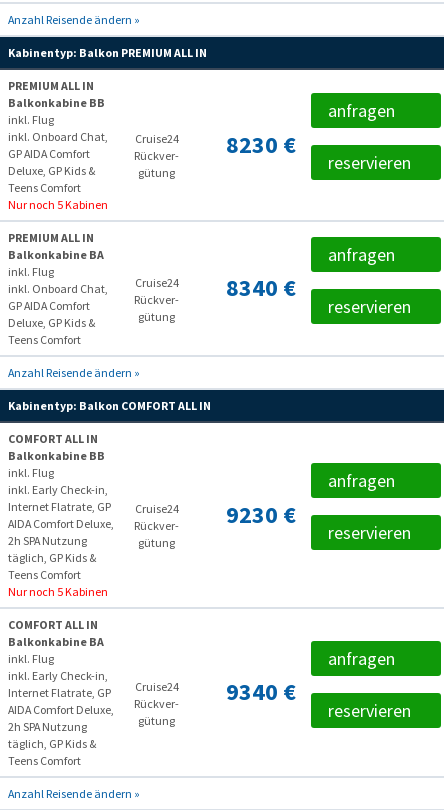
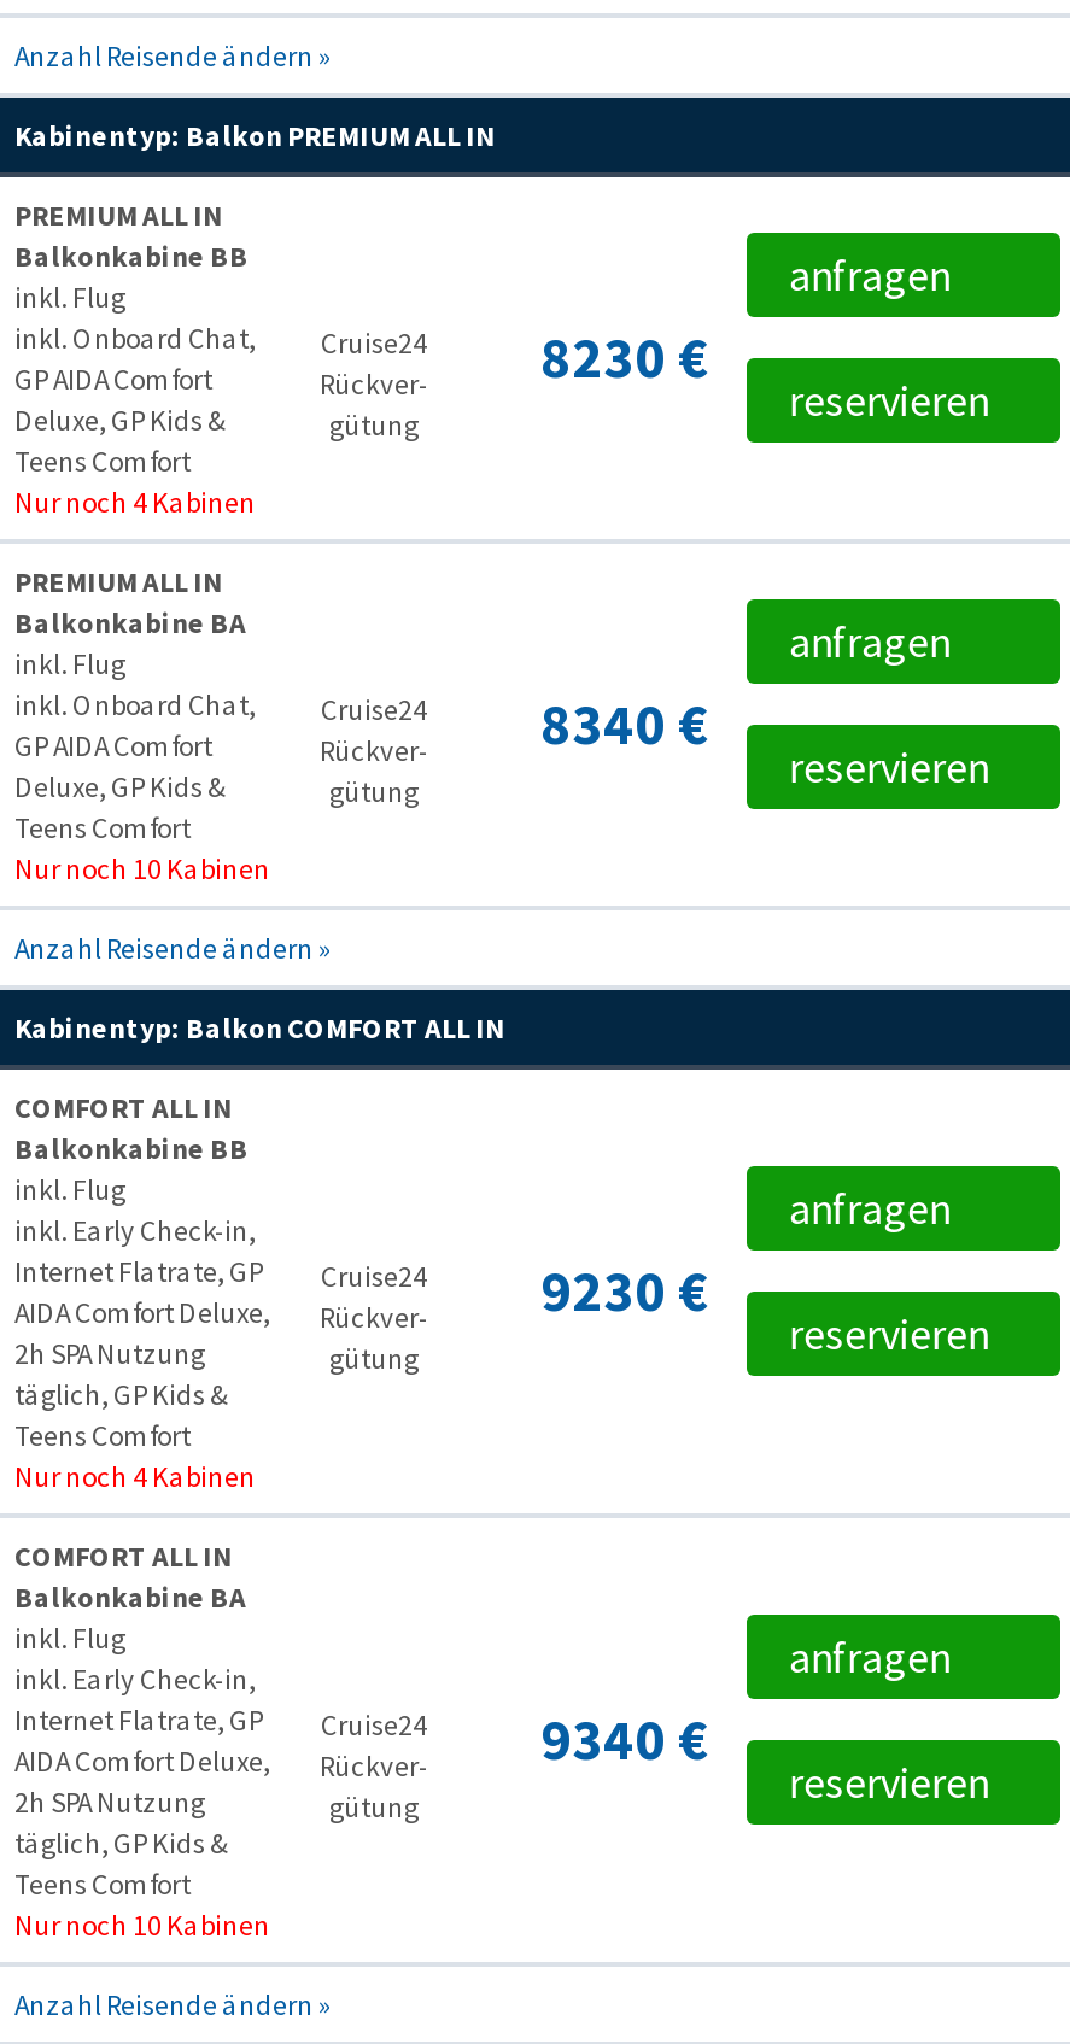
- Nur noch 5 Kabinen
+ Nur noch 4 Kabinen

+ Nur noch 10 Kabinen

- Nur noch 5 Kabinen
+ Nur noch 4 Kabinen

+ Nur noch 10 Kabinen
